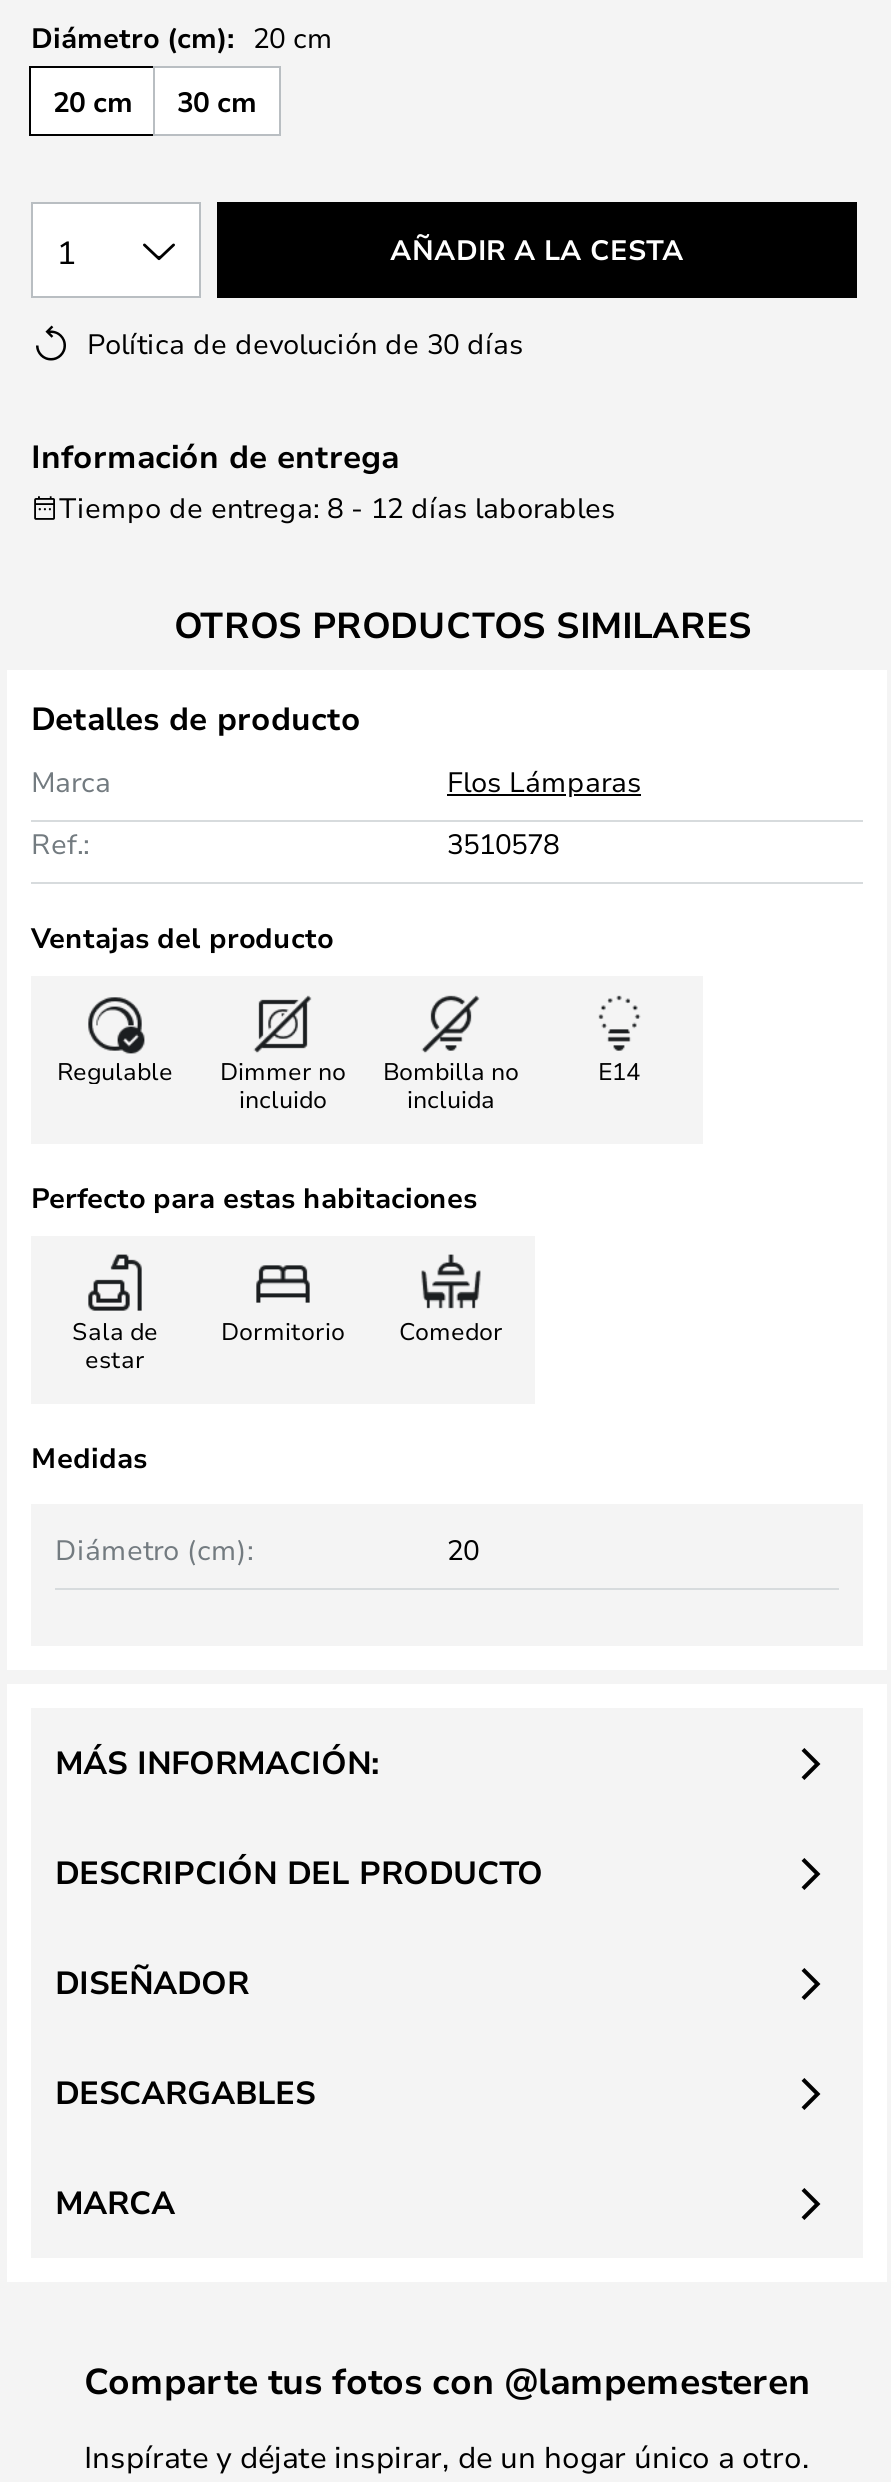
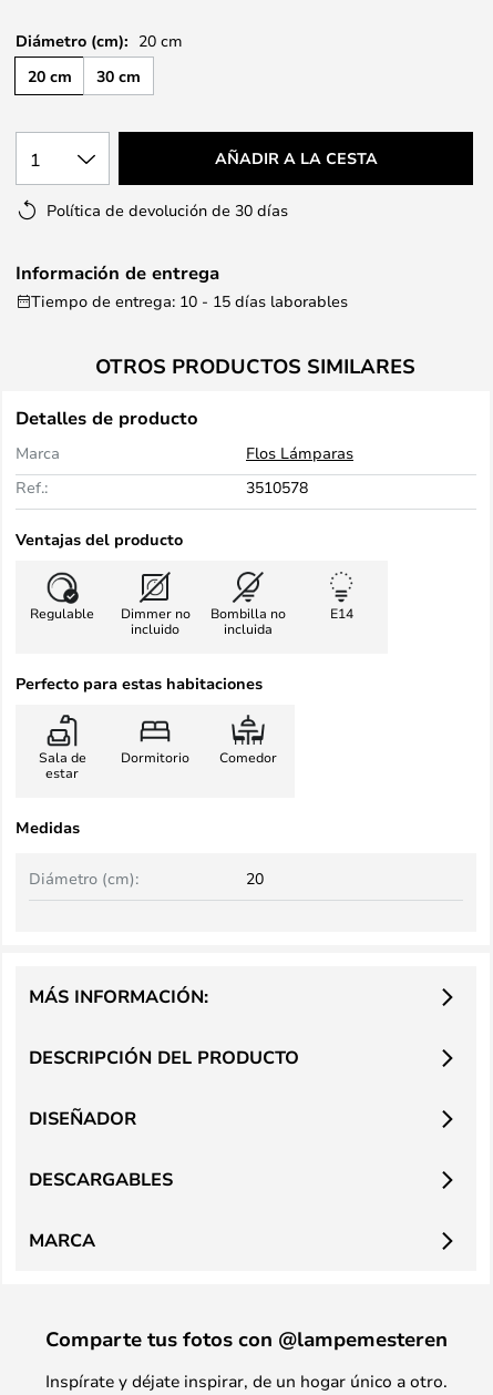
- Tiempo de entrega: 8 - 12 días laborables
+ Tiempo de entrega: 10 - 15 días laborables
